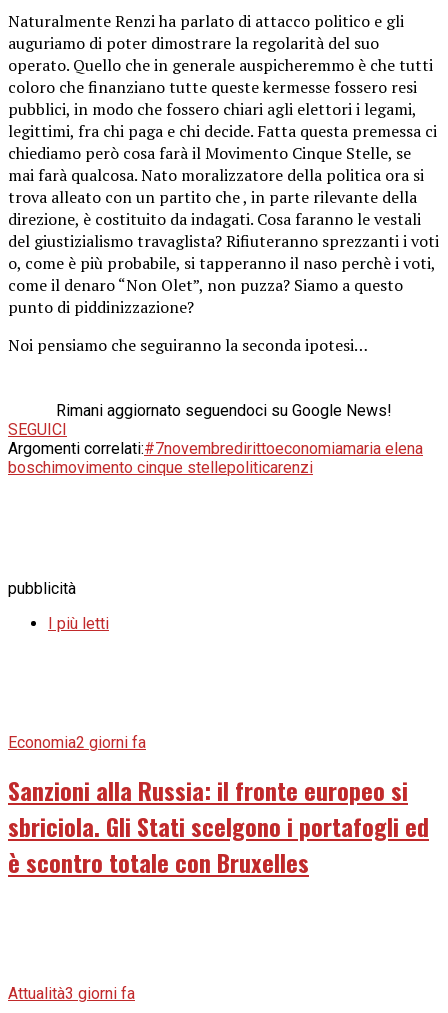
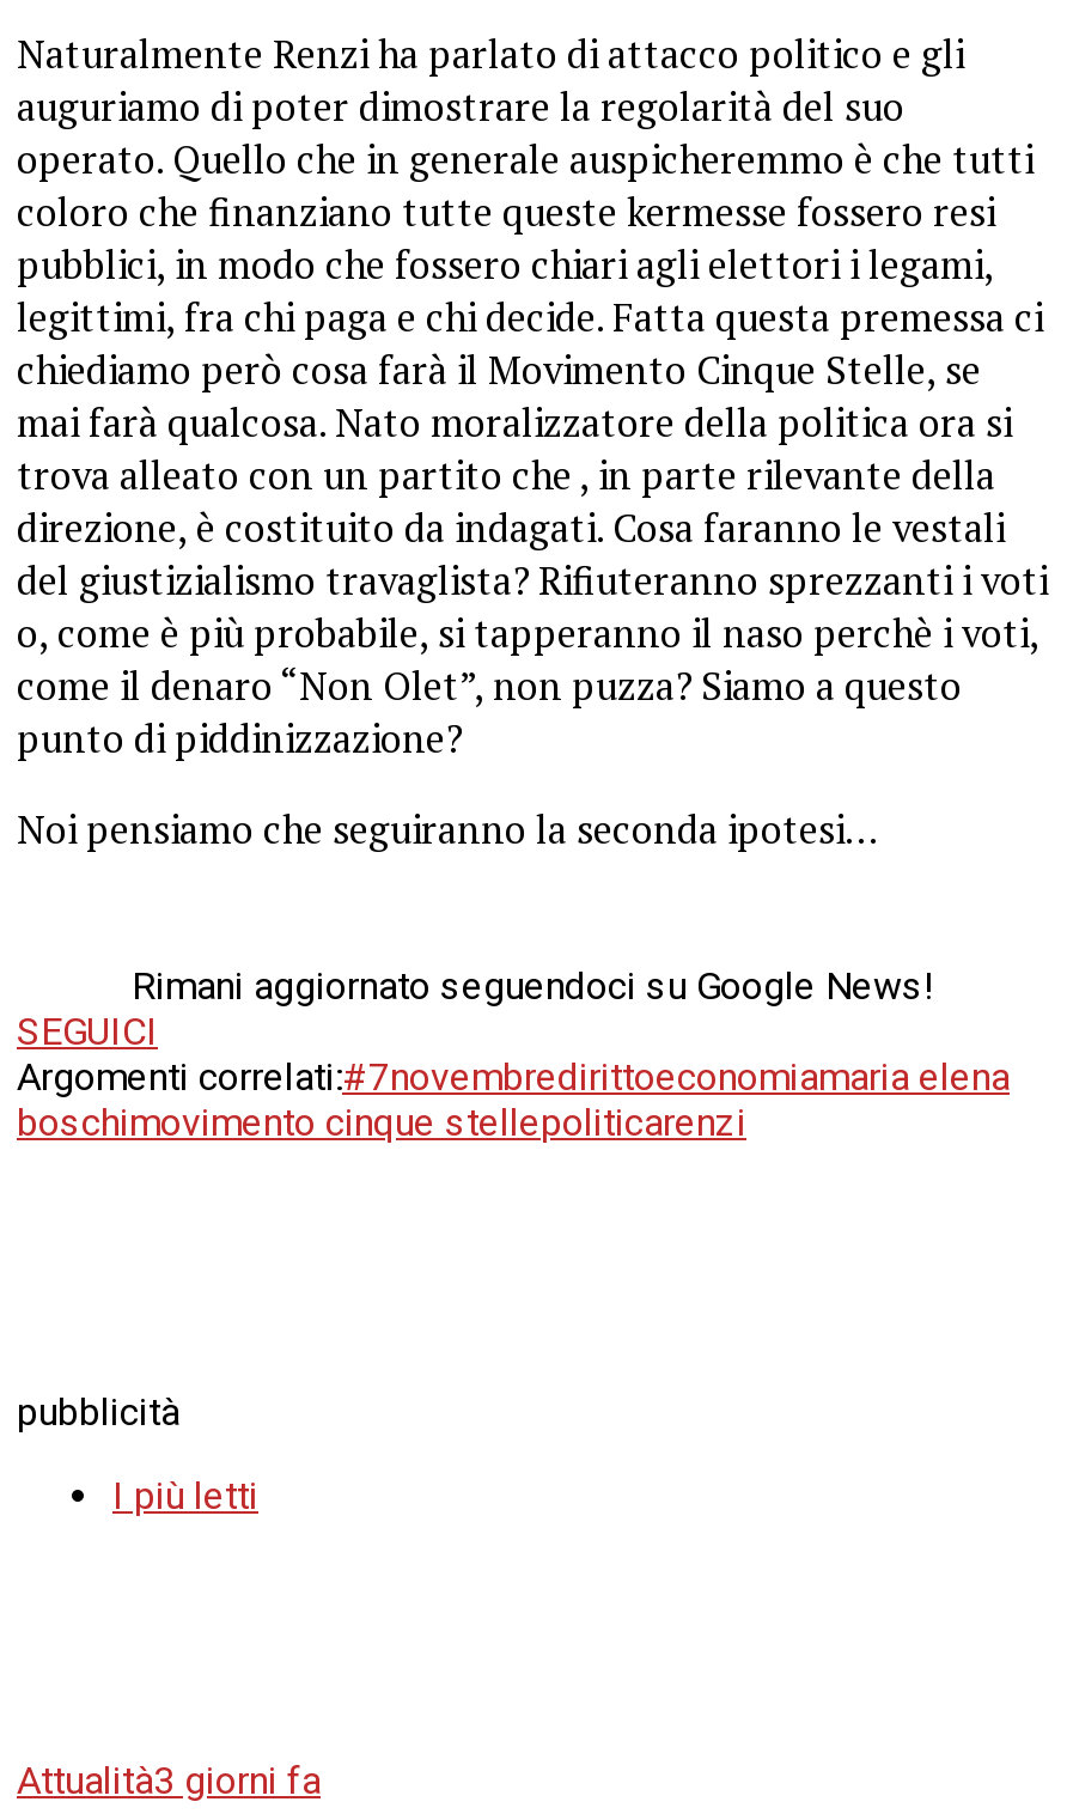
- Economia2 giorni fa
- Sanzioni alla Russia: il fronte europeo si
- sbriciola. Gli Stati scelgono i portafogli ed
- è scontro totale con Bruxelles
